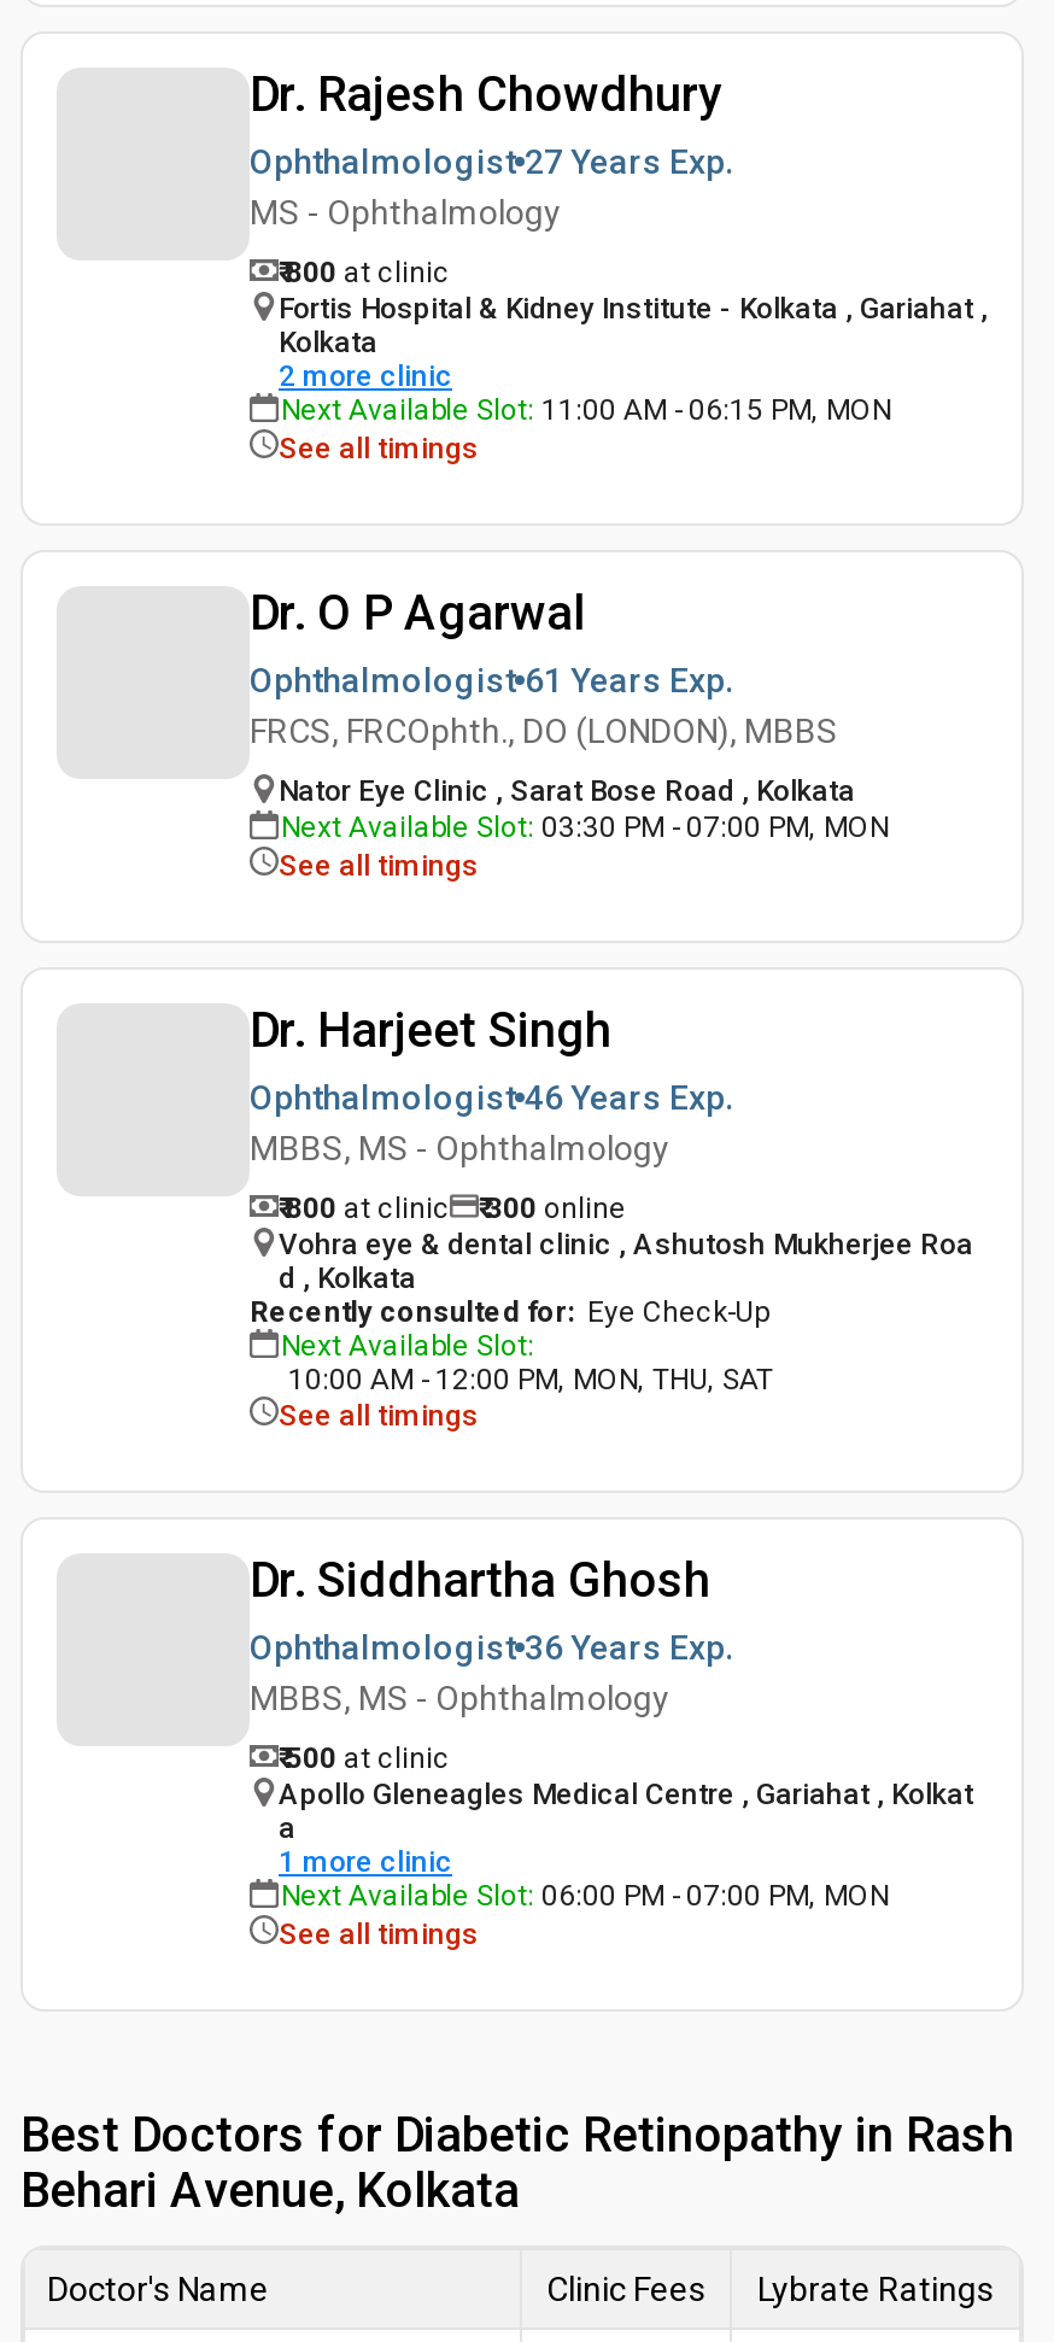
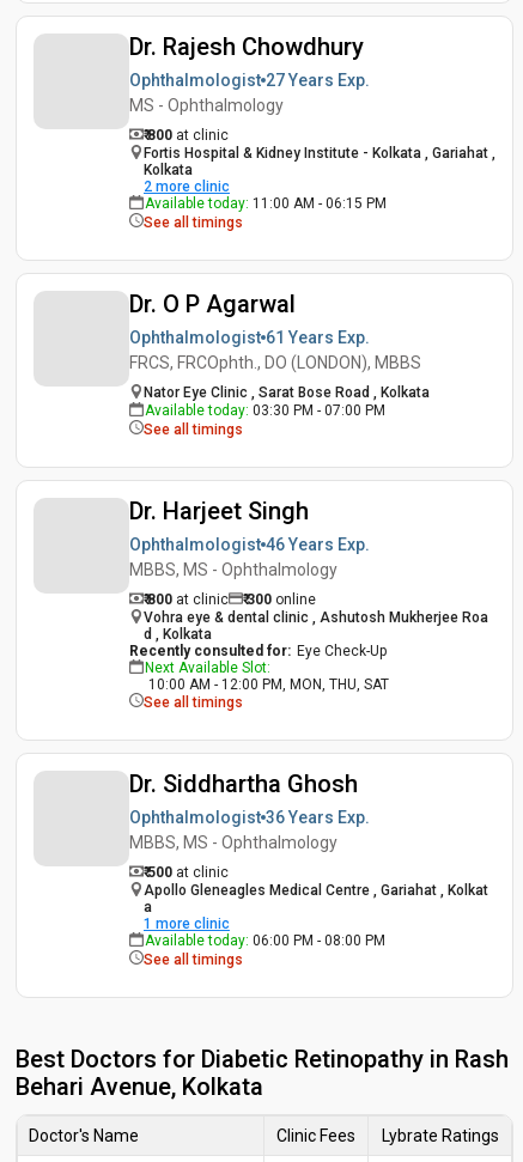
- Next Available Slot: 11:00 AM - 06:15 PM, MON
+ Available today: 11:00 AM - 06:15 PM

- Next Available Slot: 03:30 PM - 07:00 PM, MON
+ Available today: 03:30 PM - 07:00 PM

- Next Available Slot: 06:00 PM - 07:00 PM, MON
+ Available today: 06:00 PM - 08:00 PM
